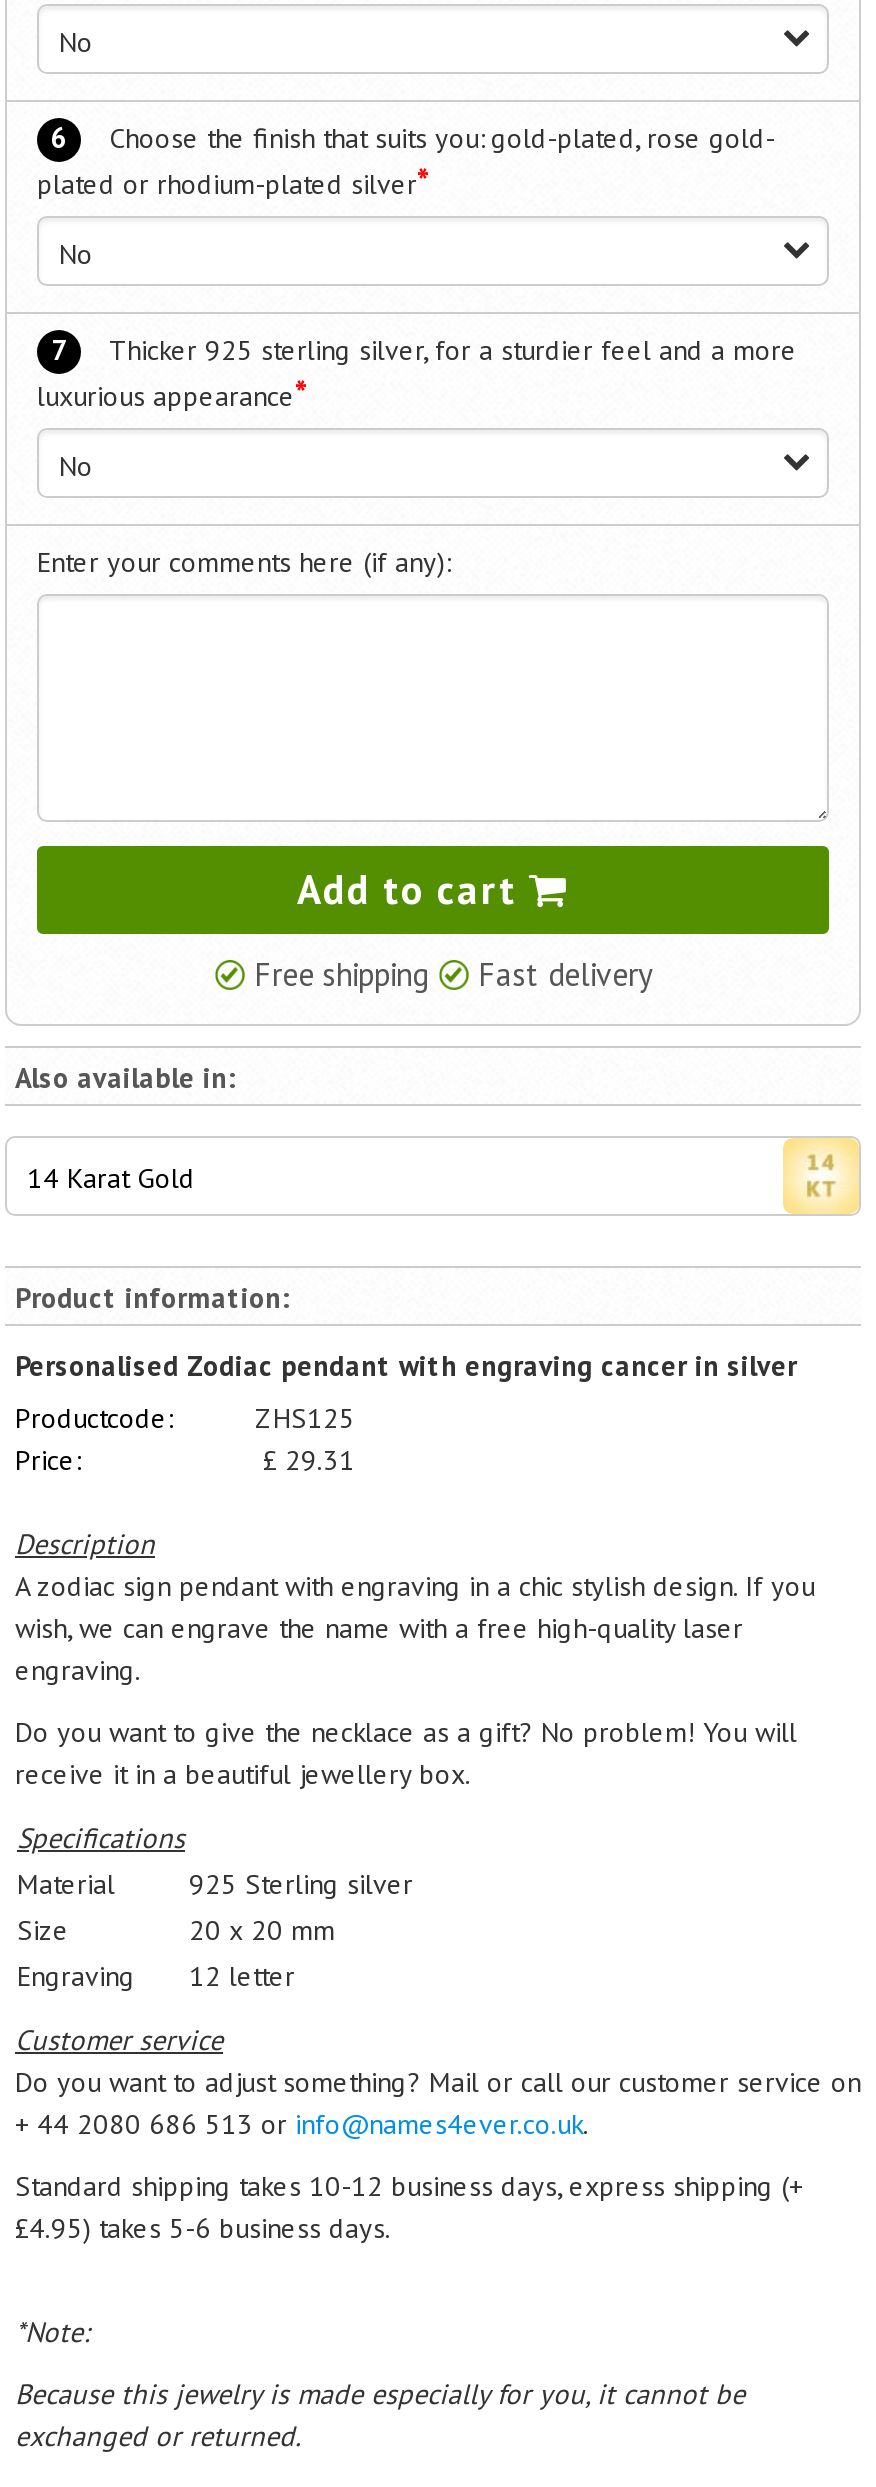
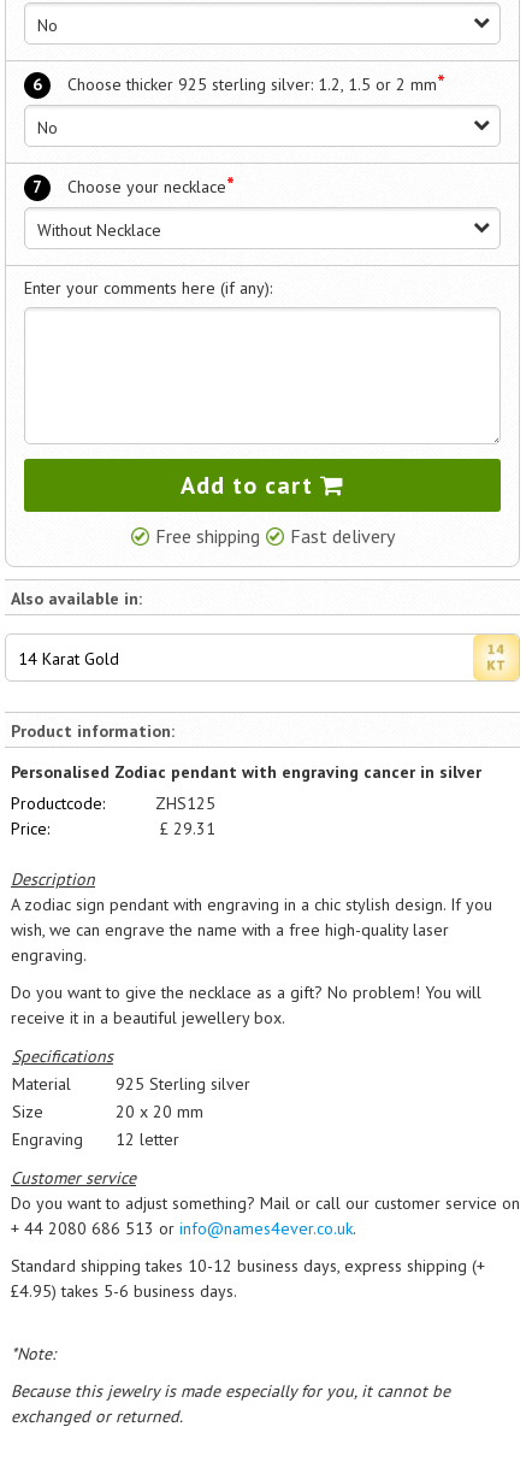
- Choose the finish that suits you: gold-plated, rose gold-
- plated or rhodium-plated silver*
+ Choose thicker 925 sterling silver: 1.2, 1.5 or 2 mm*

- Thicker 925 sterling silver, for a sturdier feel and a more
- luxurious appearance*
+ Choose your necklace*

- No
+ Without Necklace
